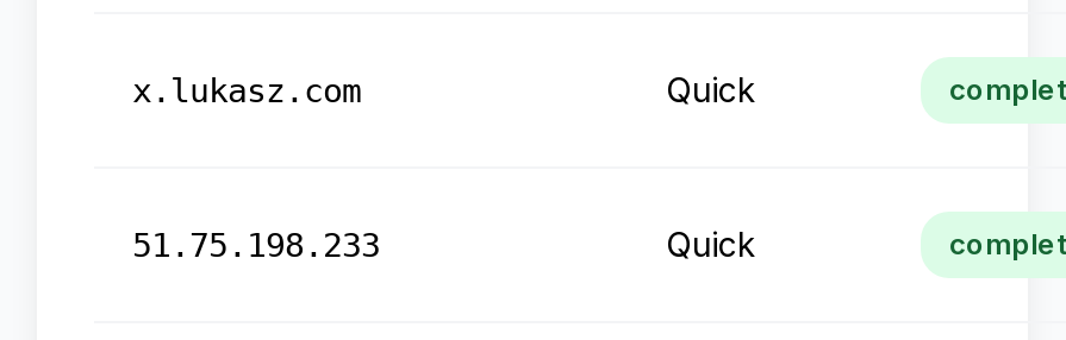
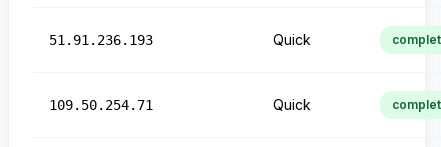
- x.lukasz.com
+ 51.91.236.193

- 51.75.198.233
+ 109.50.254.71
